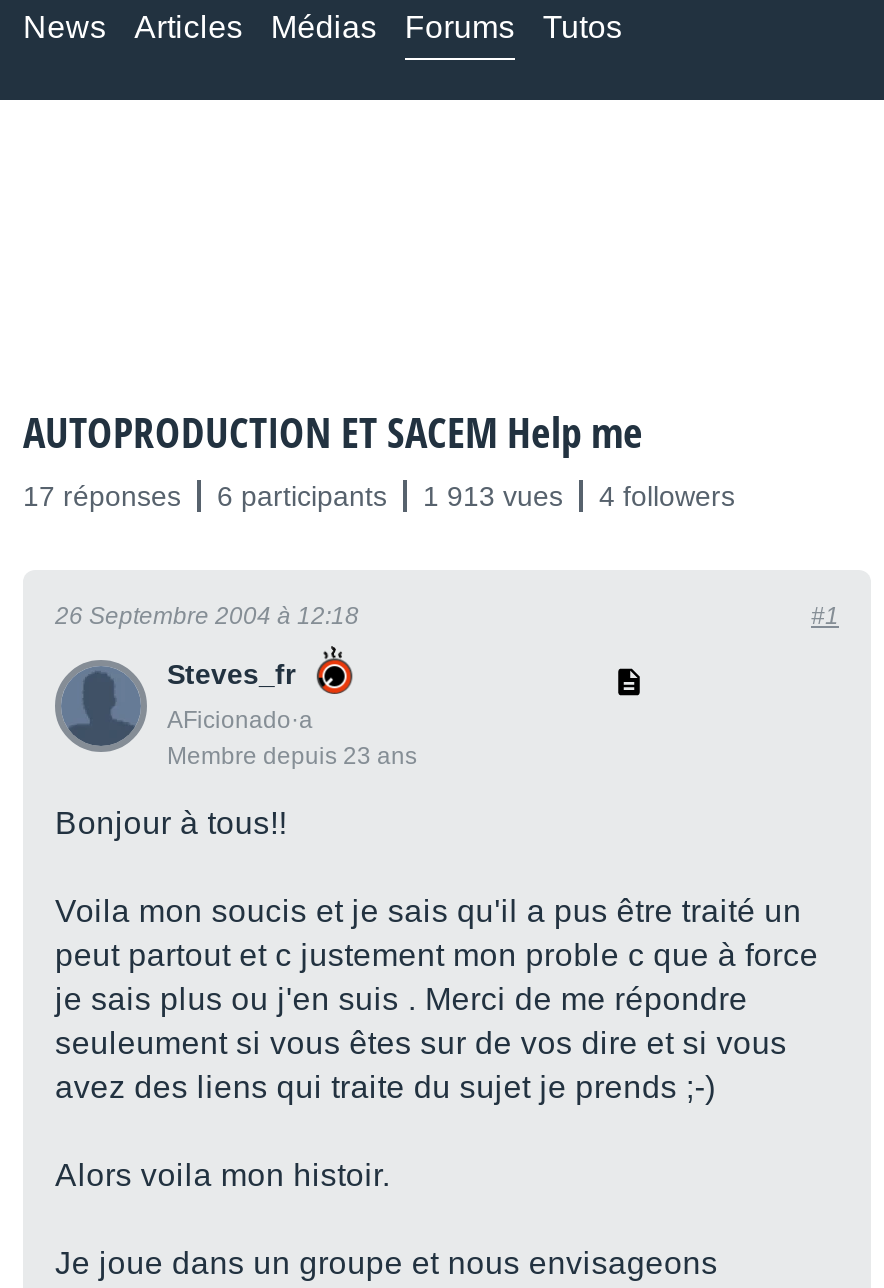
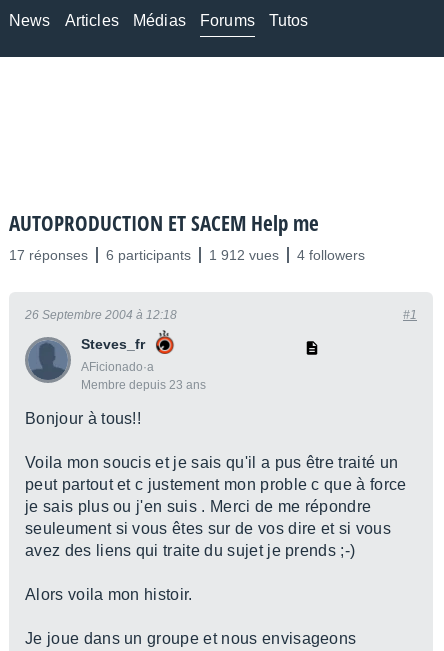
- 17 réponses 6 participants 1 913 vues 4 followers
+ 17 réponses 6 participants 1 912 vues 4 followers
